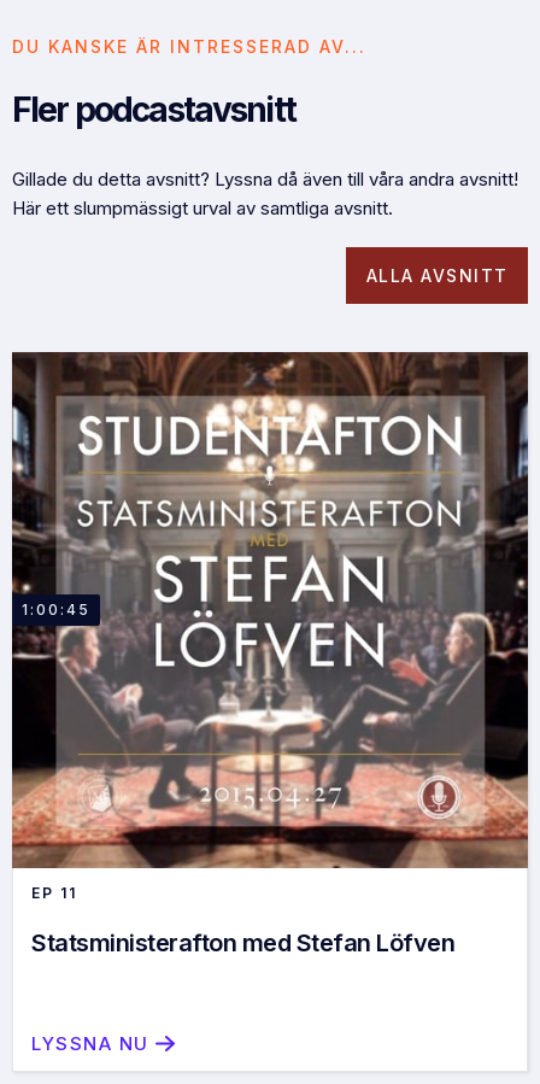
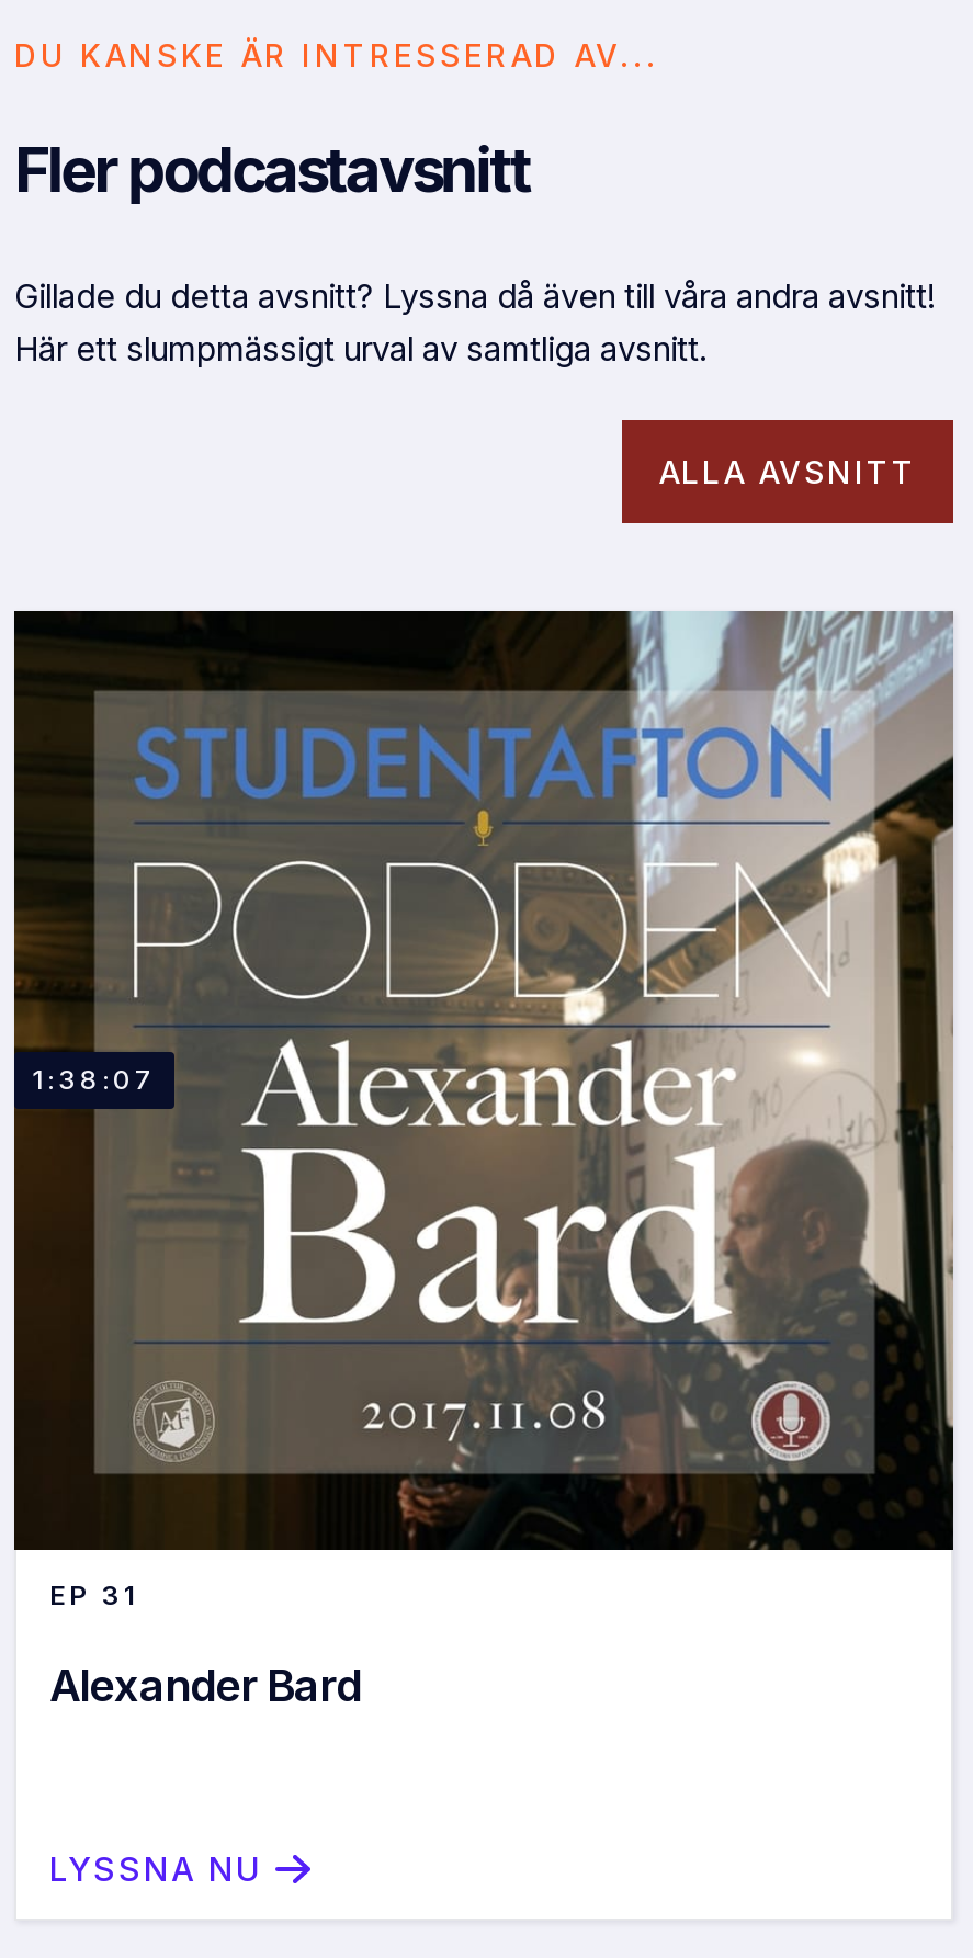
- [image]
- 1:00:45
+ [image]
+ 1:38:07

- EP 11
+ EP 31

- Statsministerafton med Stefan Löfven
+ Alexander Bard
